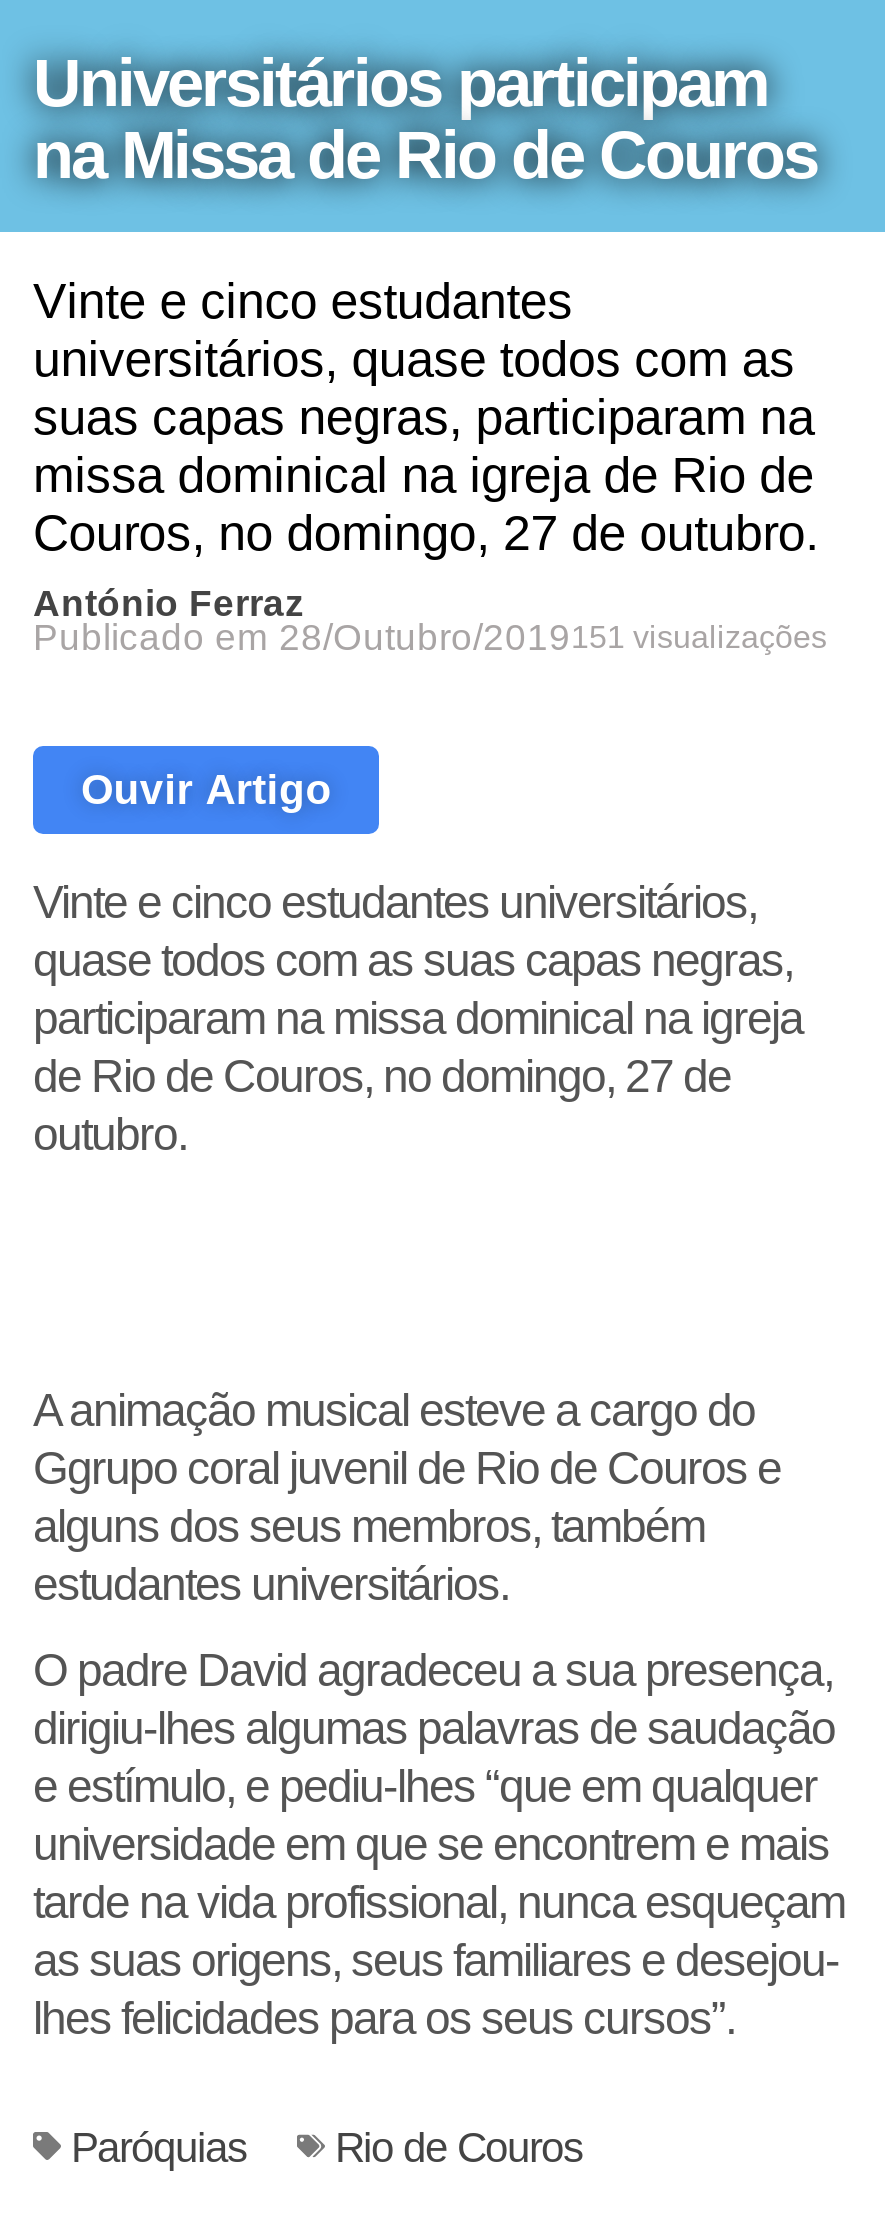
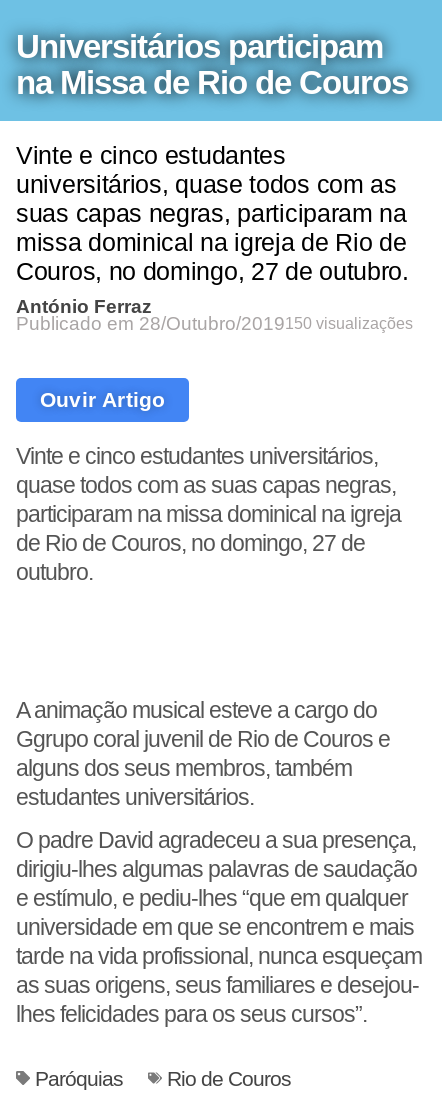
- Publicado em 28/Outubro/2019151 visualizações
+ Publicado em 28/Outubro/2019150 visualizações
